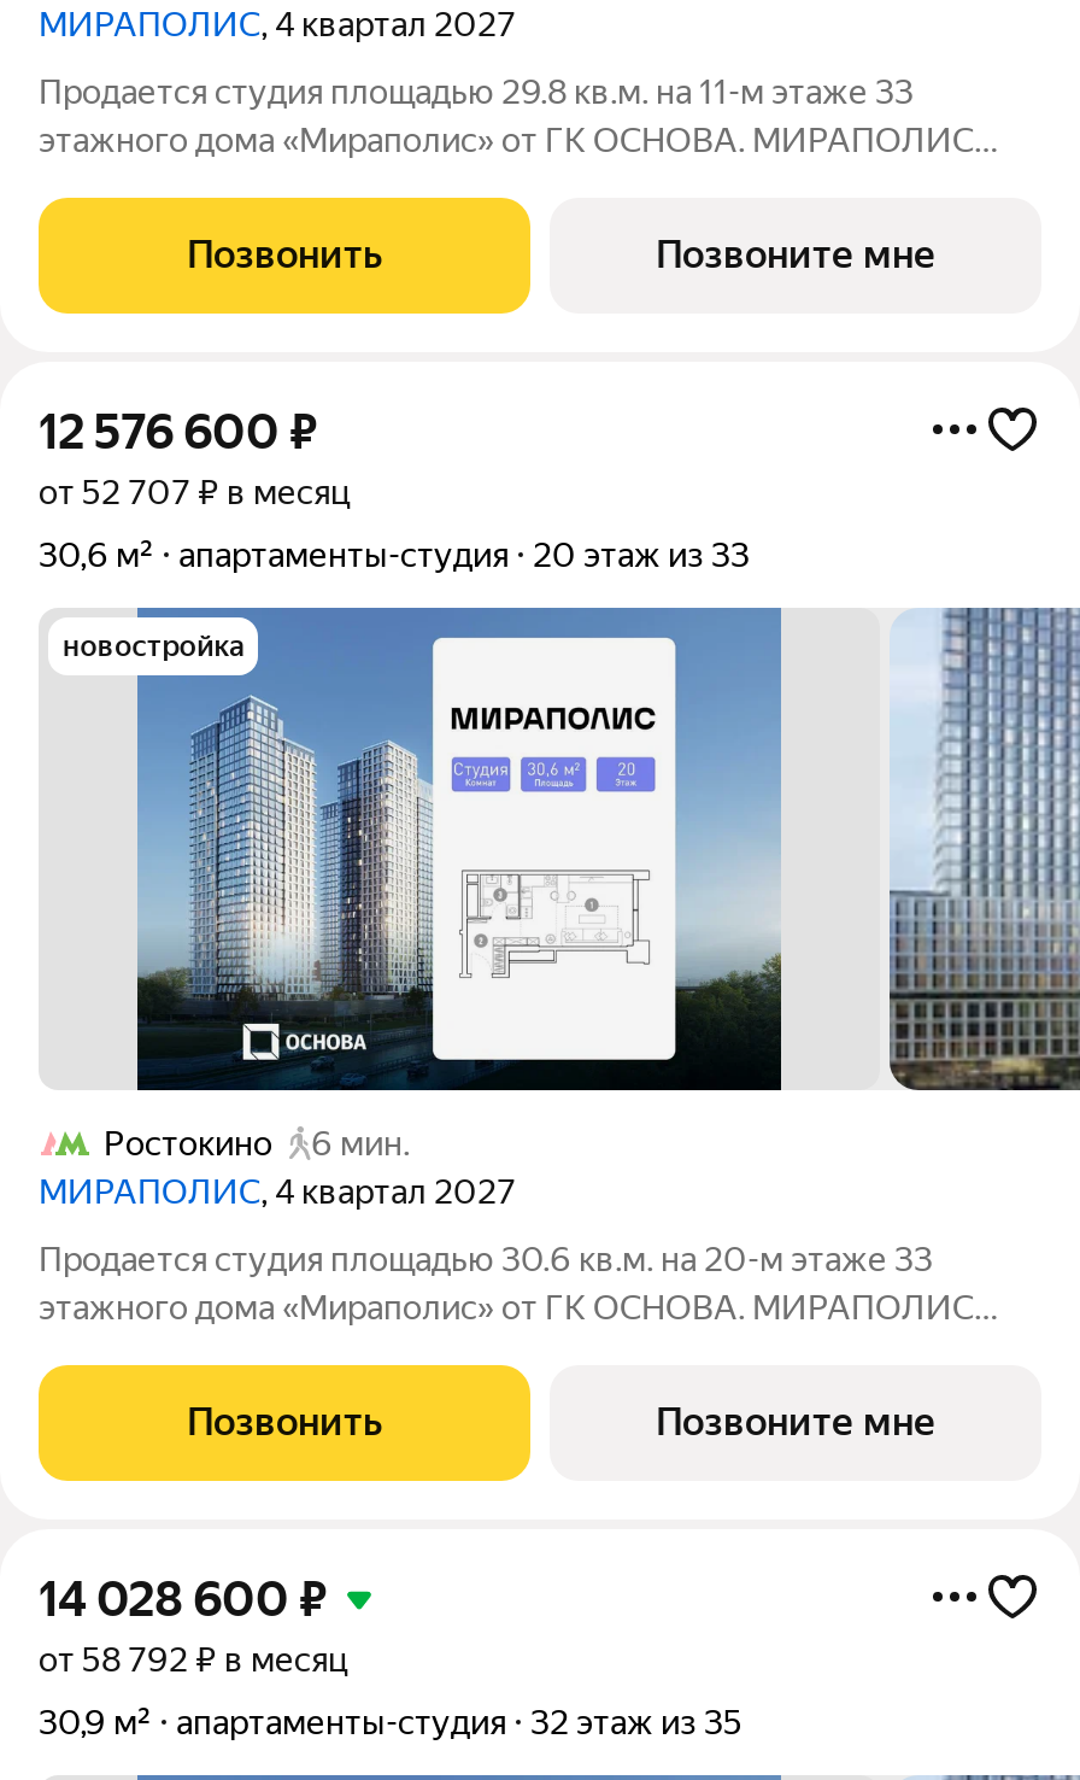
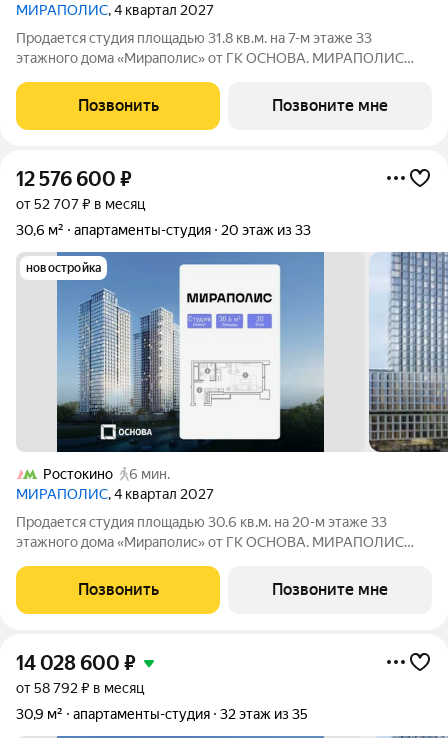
- Продается студия площадью 29.8 кв.м. на 11-м этаже 33
+ Продается студия площадью 31.8 кв.м. на 7-м этаже 33
